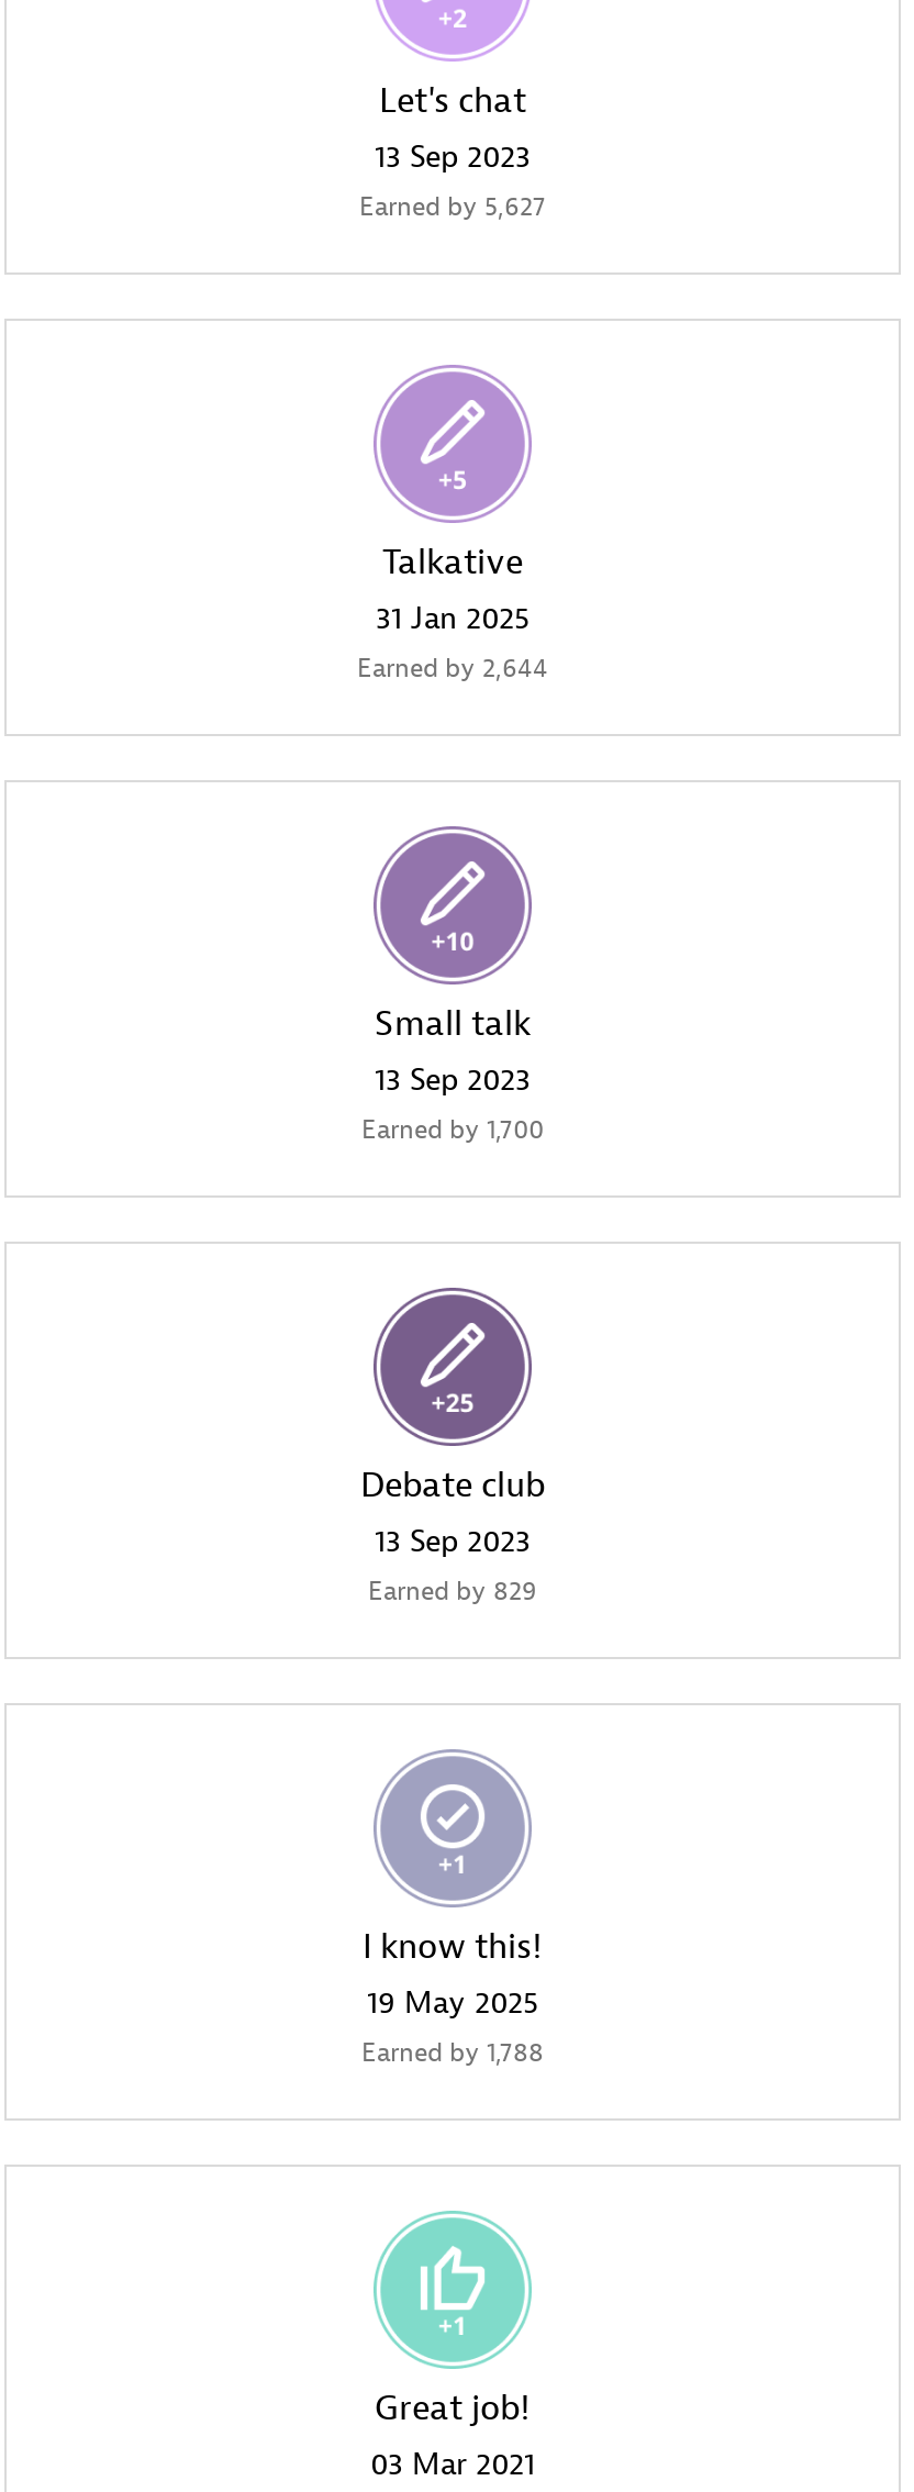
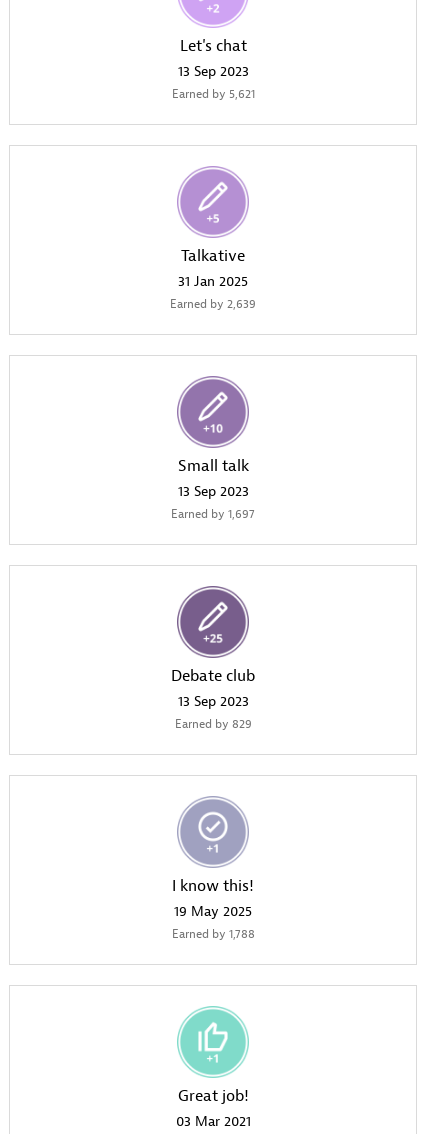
- Earned by 5,627
+ Earned by 5,621

- Earned by 2,644
+ Earned by 2,639

- Earned by 1,700
+ Earned by 1,697
